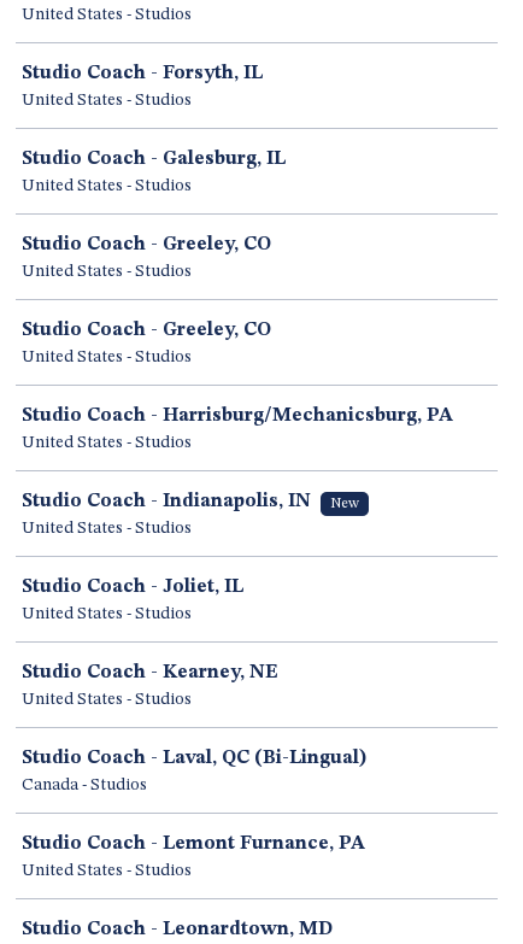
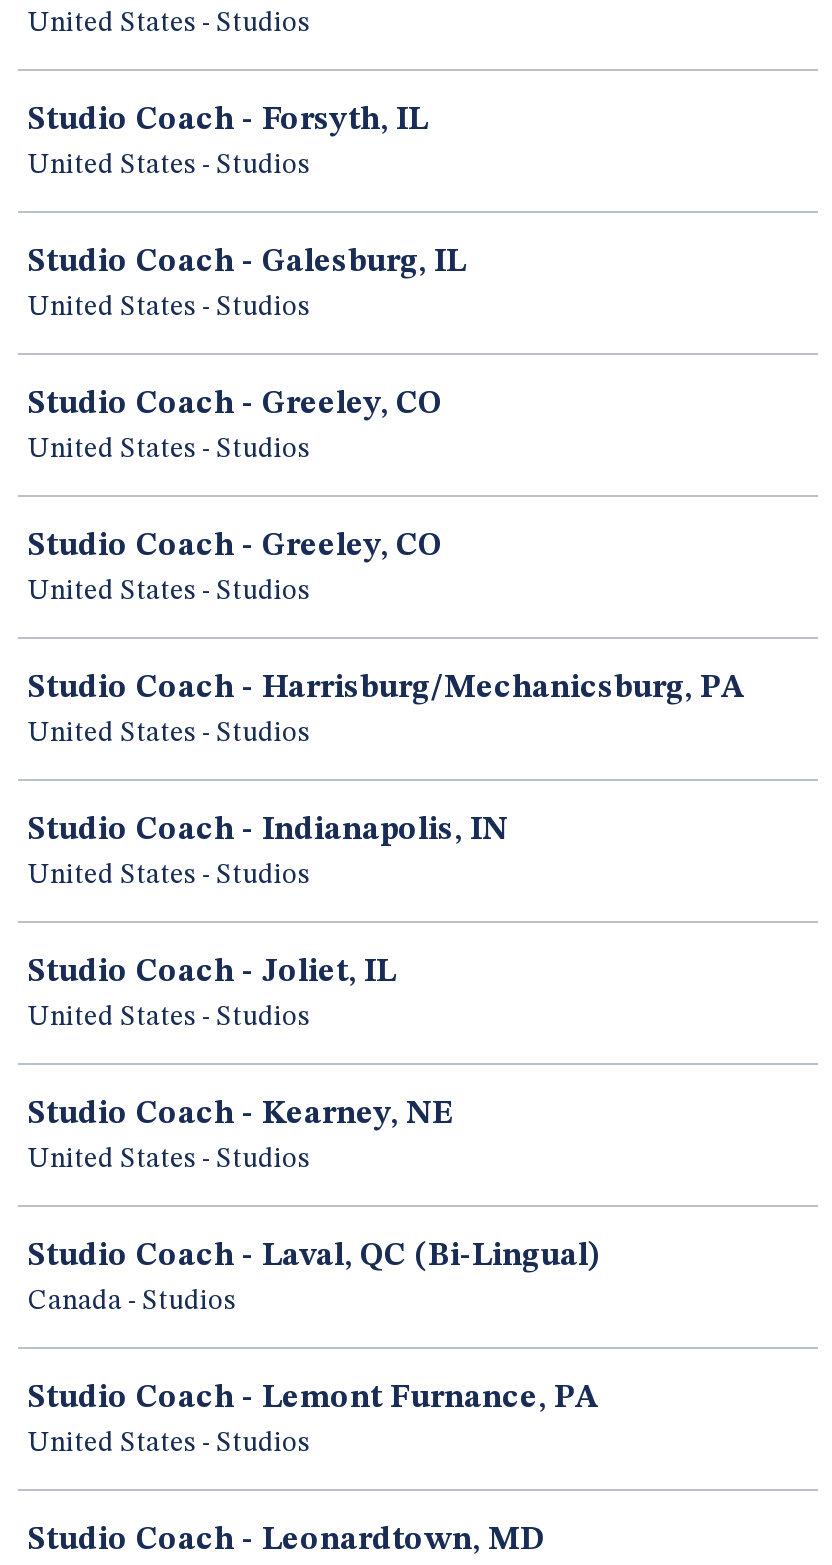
- New
